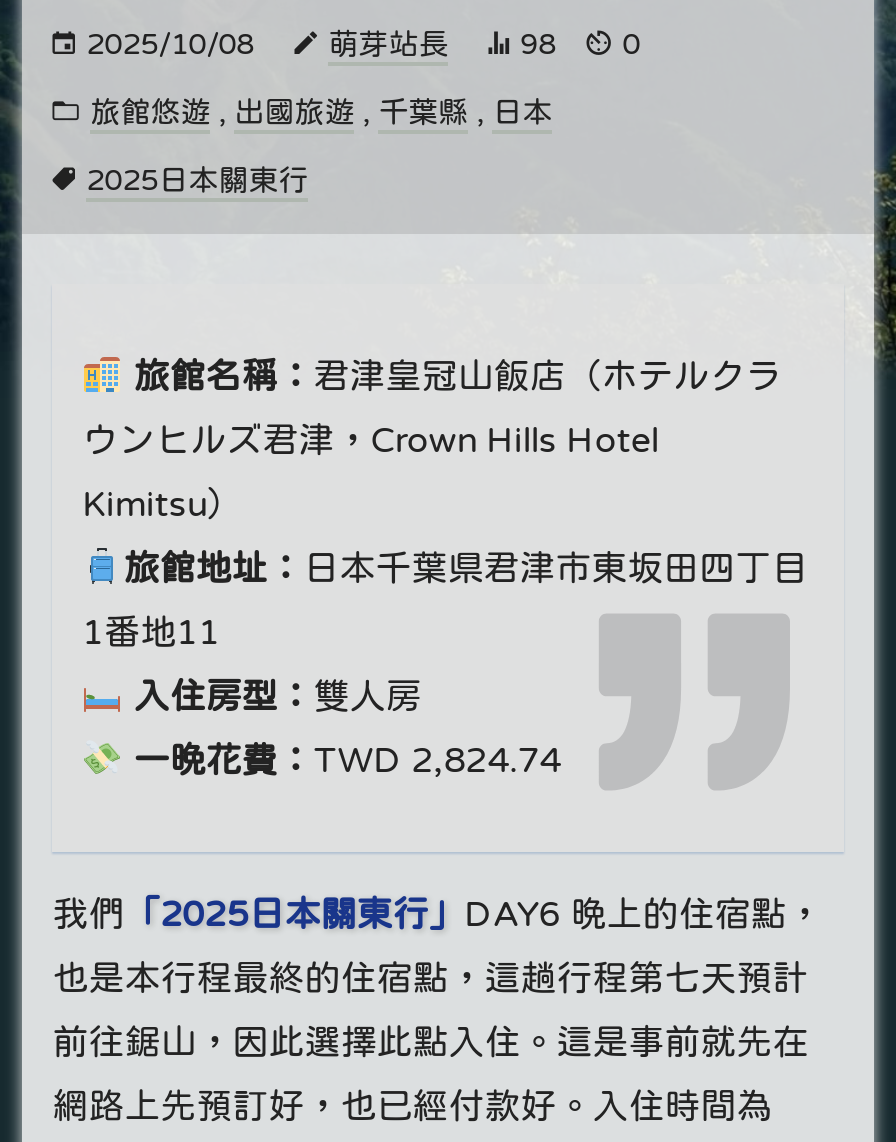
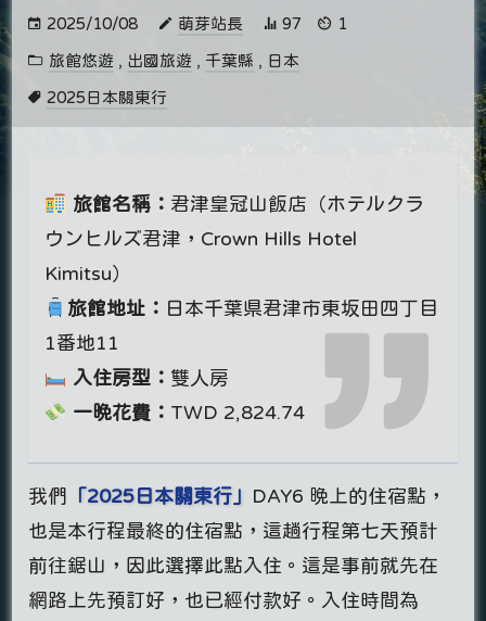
- 98
+ 97

- 0
+ 1
